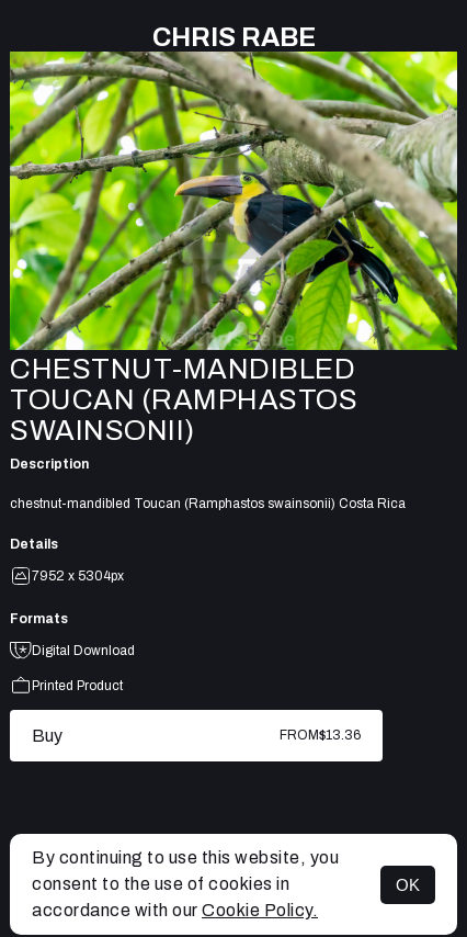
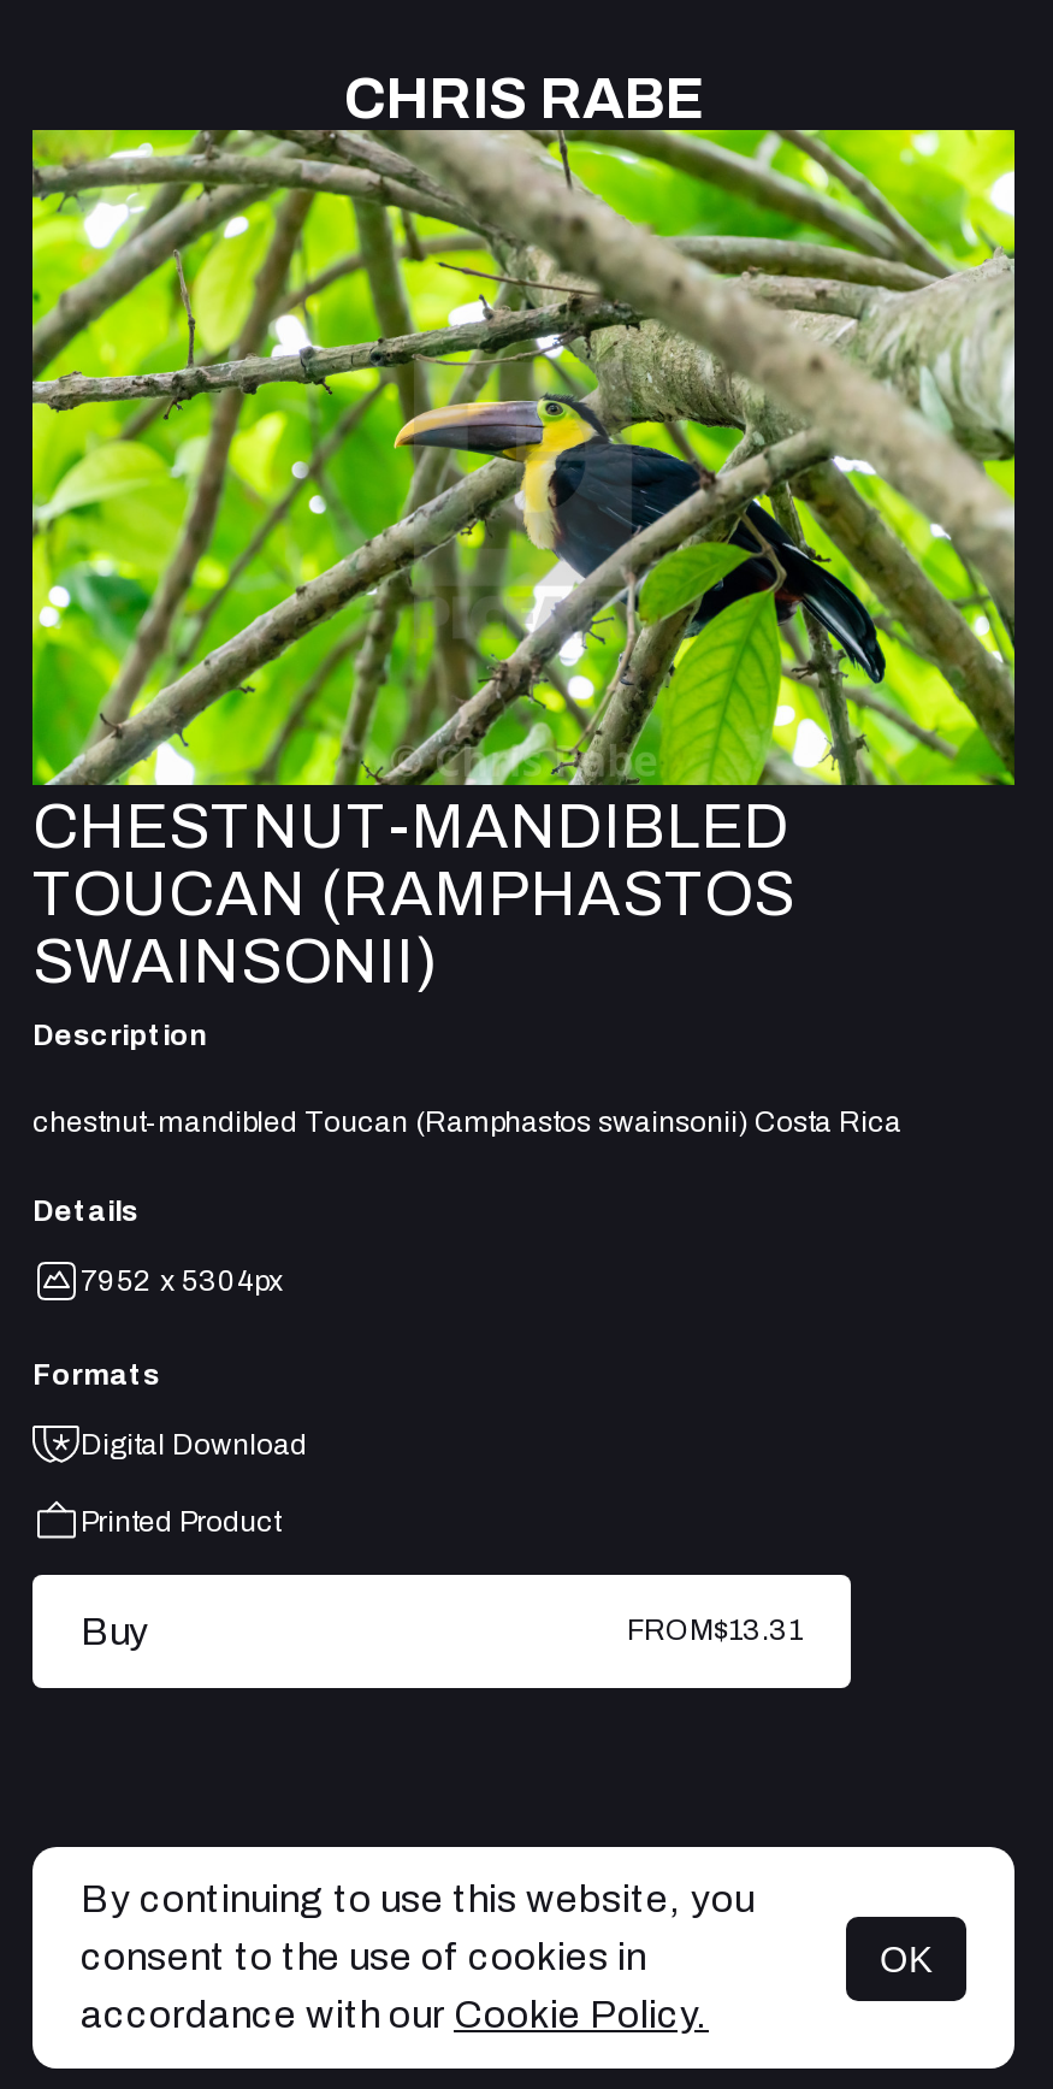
- FROM$13.36
+ FROM$13.31
